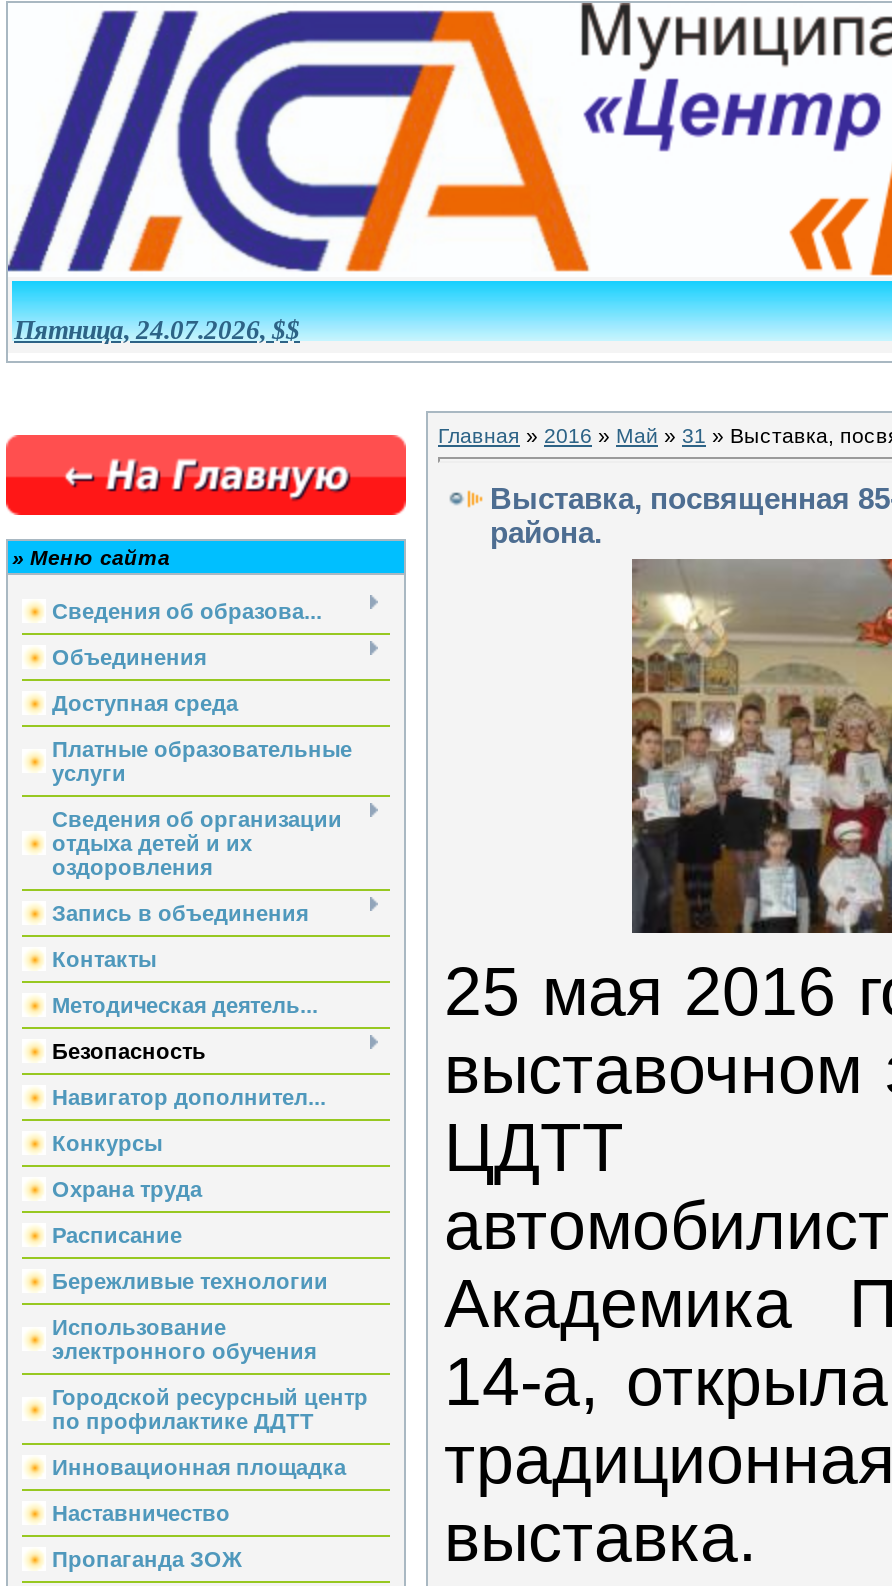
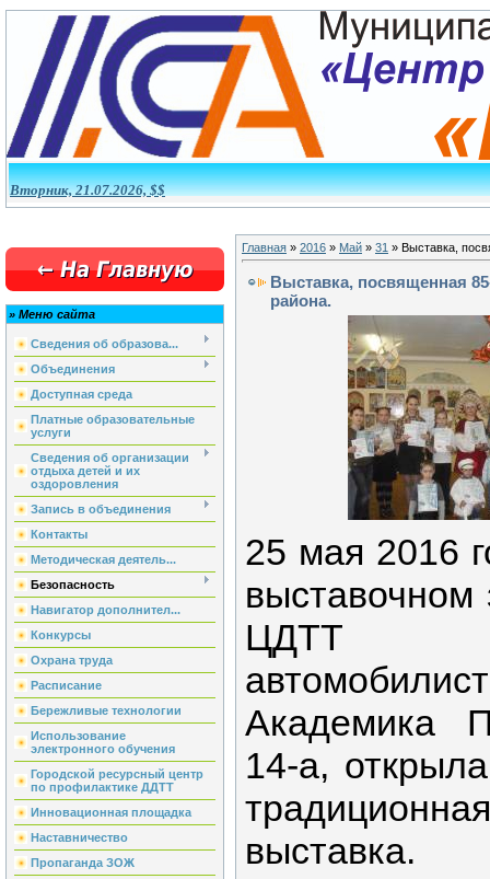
- Пятница, 24.07.2026, $$
+ Вторник, 21.07.2026, $$
